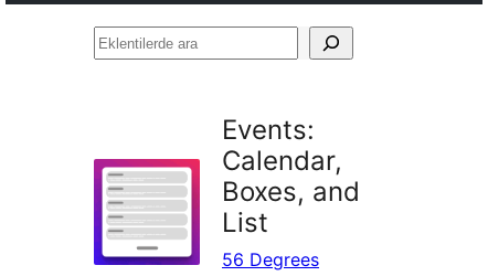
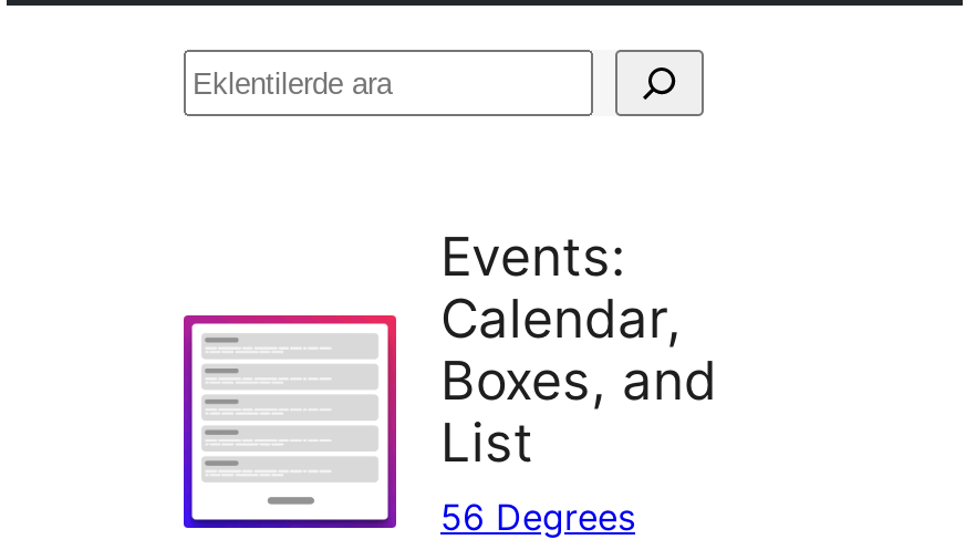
- [image]
+ [image]
